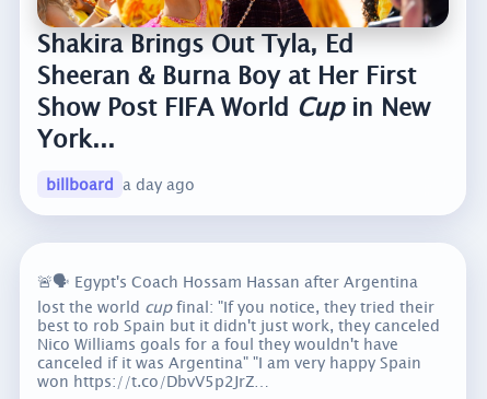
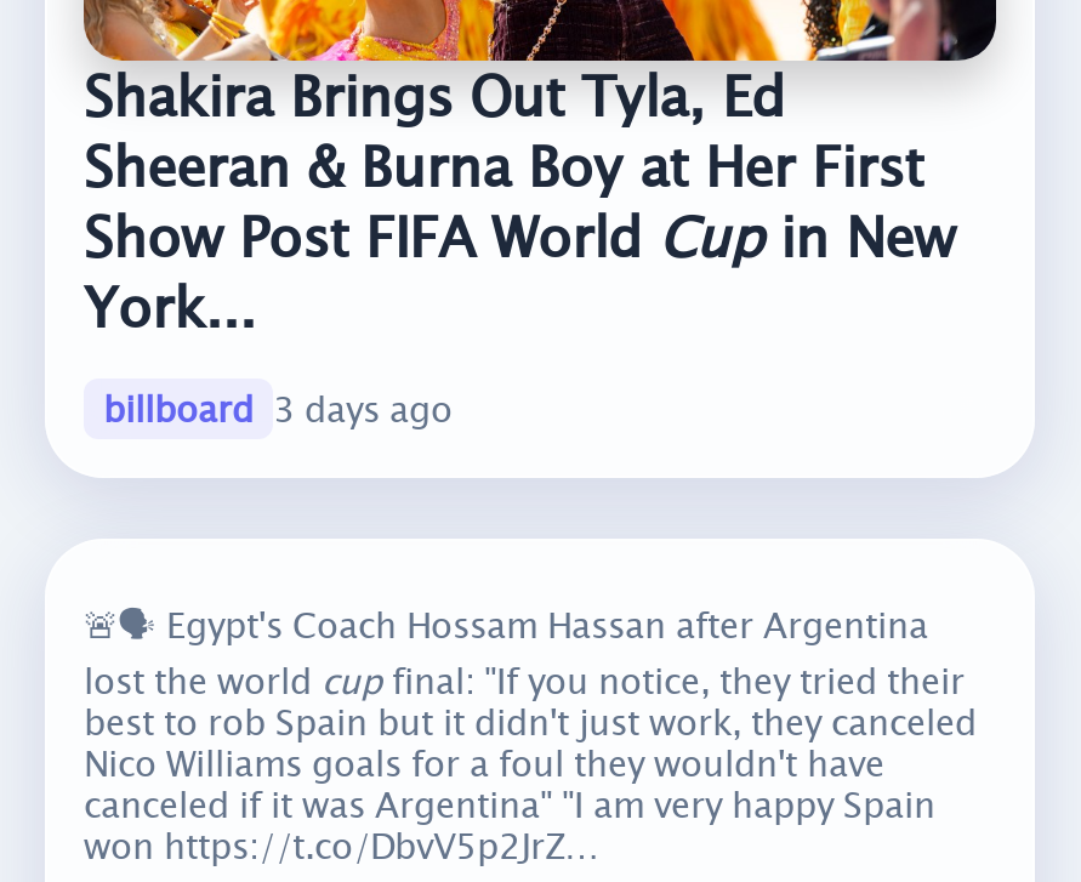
- billboard a day ago
+ billboard 3 days ago
